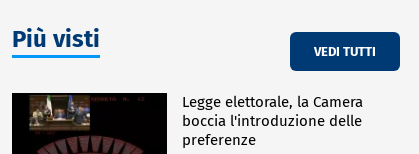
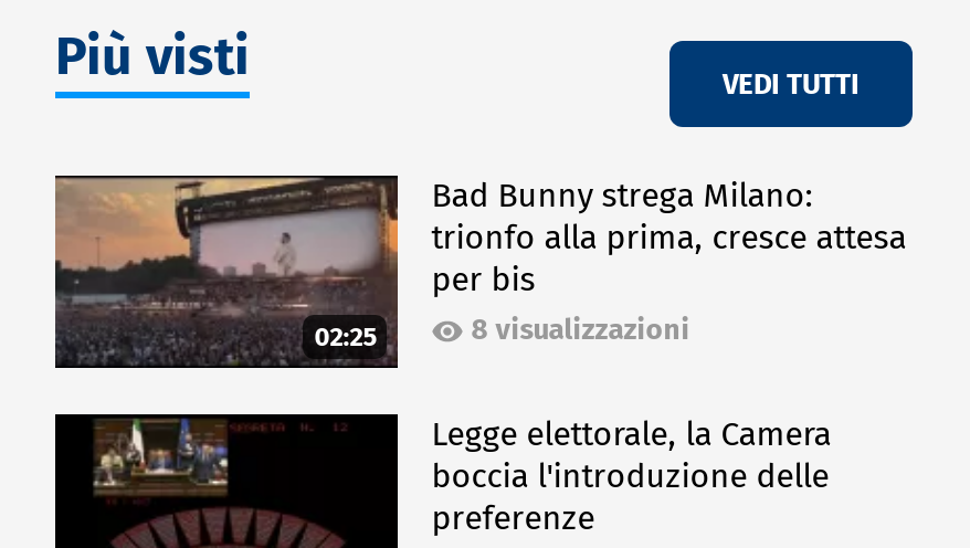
+ [image]
+ 02:25

+ Bad Bunny strega Milano:
+ trionfo alla prima, cresce attesa
+ per bis
+ 8 visualizzazioni
